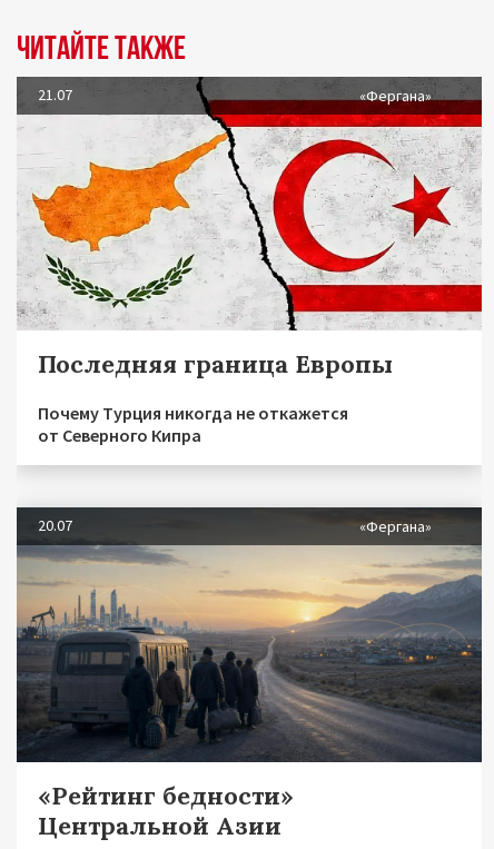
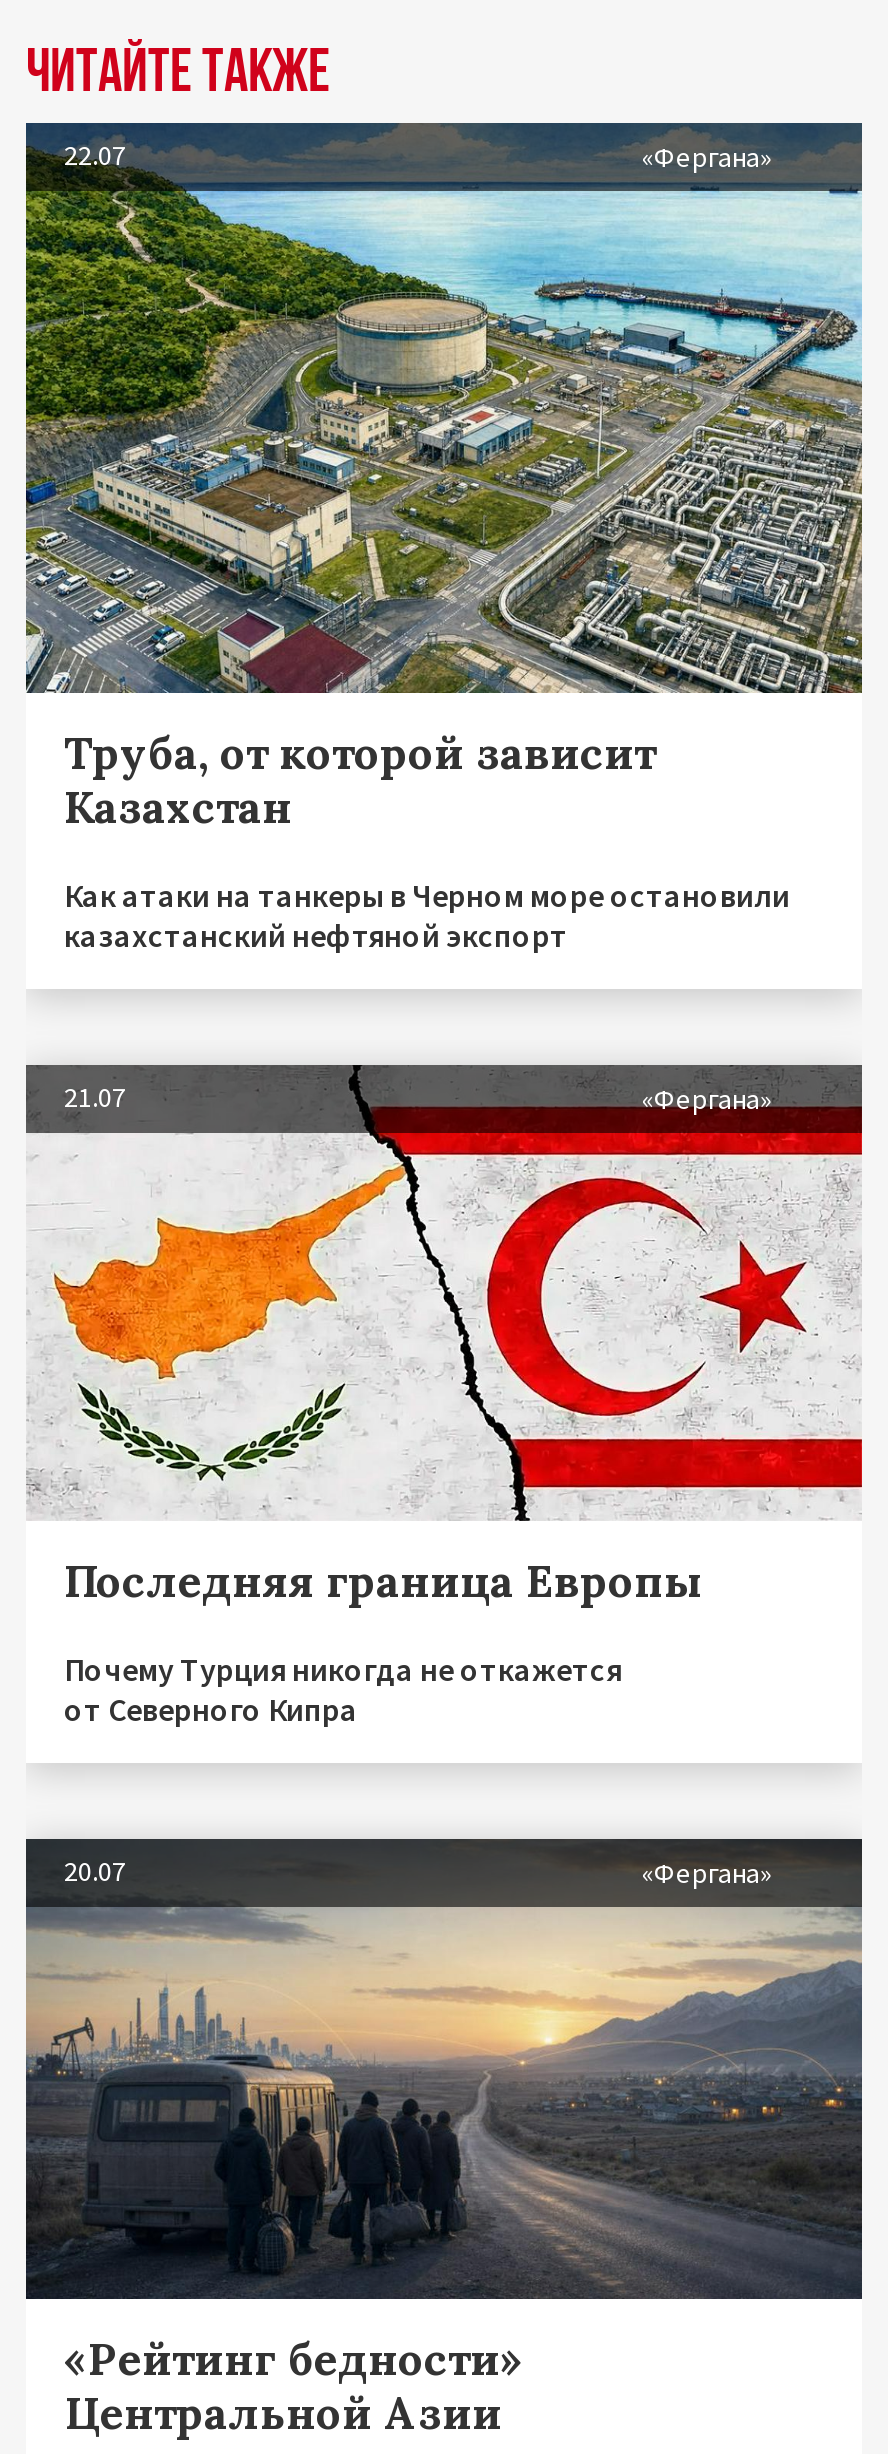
+ [image]
+ 22.07
+ «Фергана»

+ Труба, от которой зависит
+ Казахстан
+ Как атаки на танкеры в Черном море остановили
+ казахстанский нефтяной экспорт
